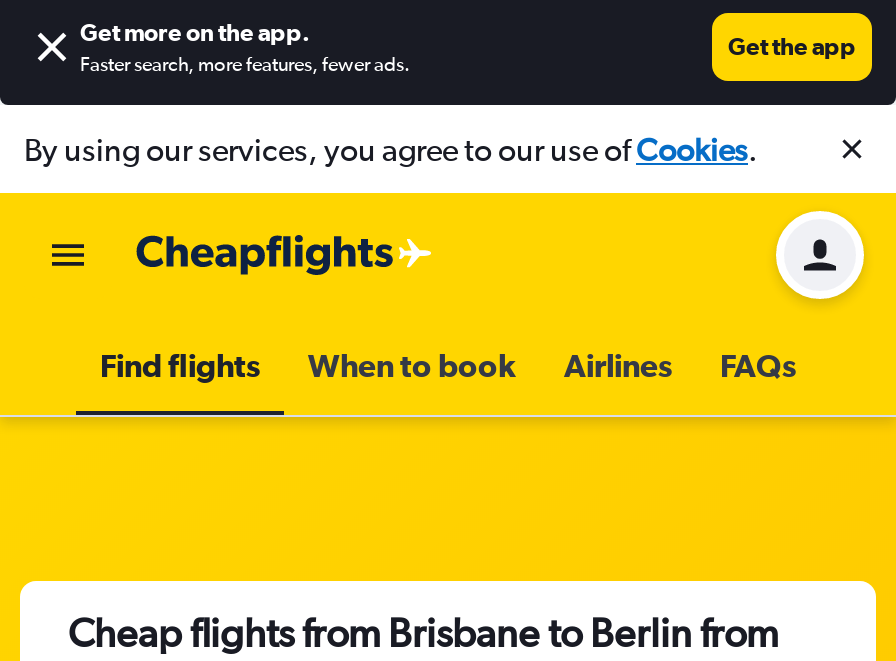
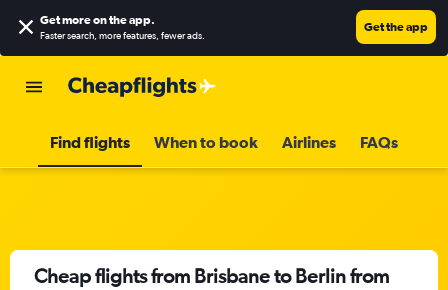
- By using our services, you agree to our use ofCookies.

- [image]
